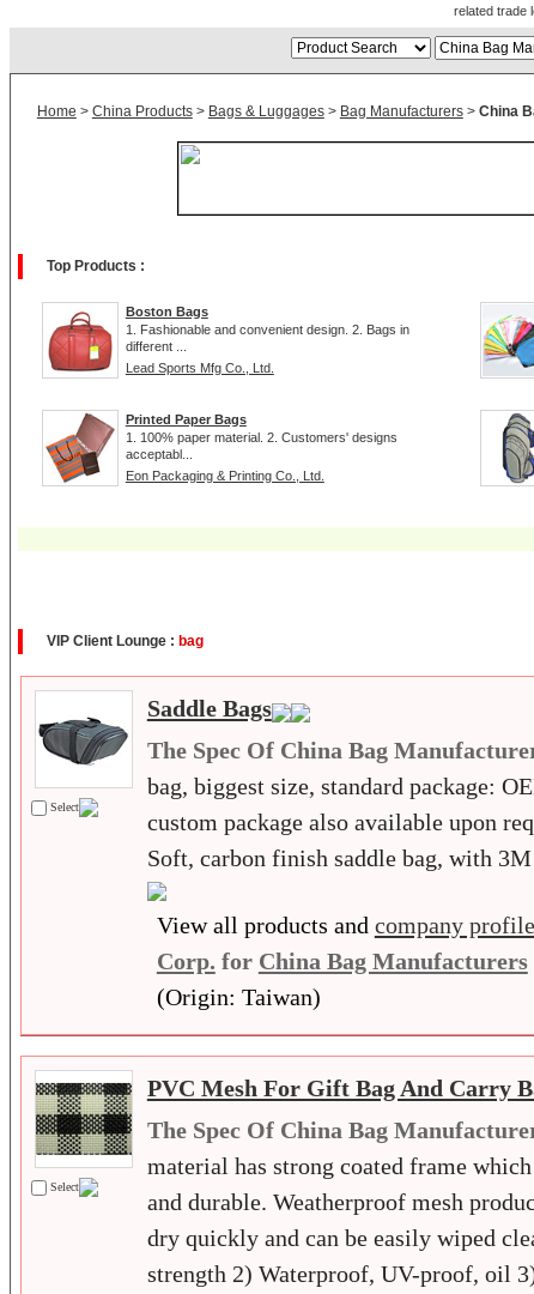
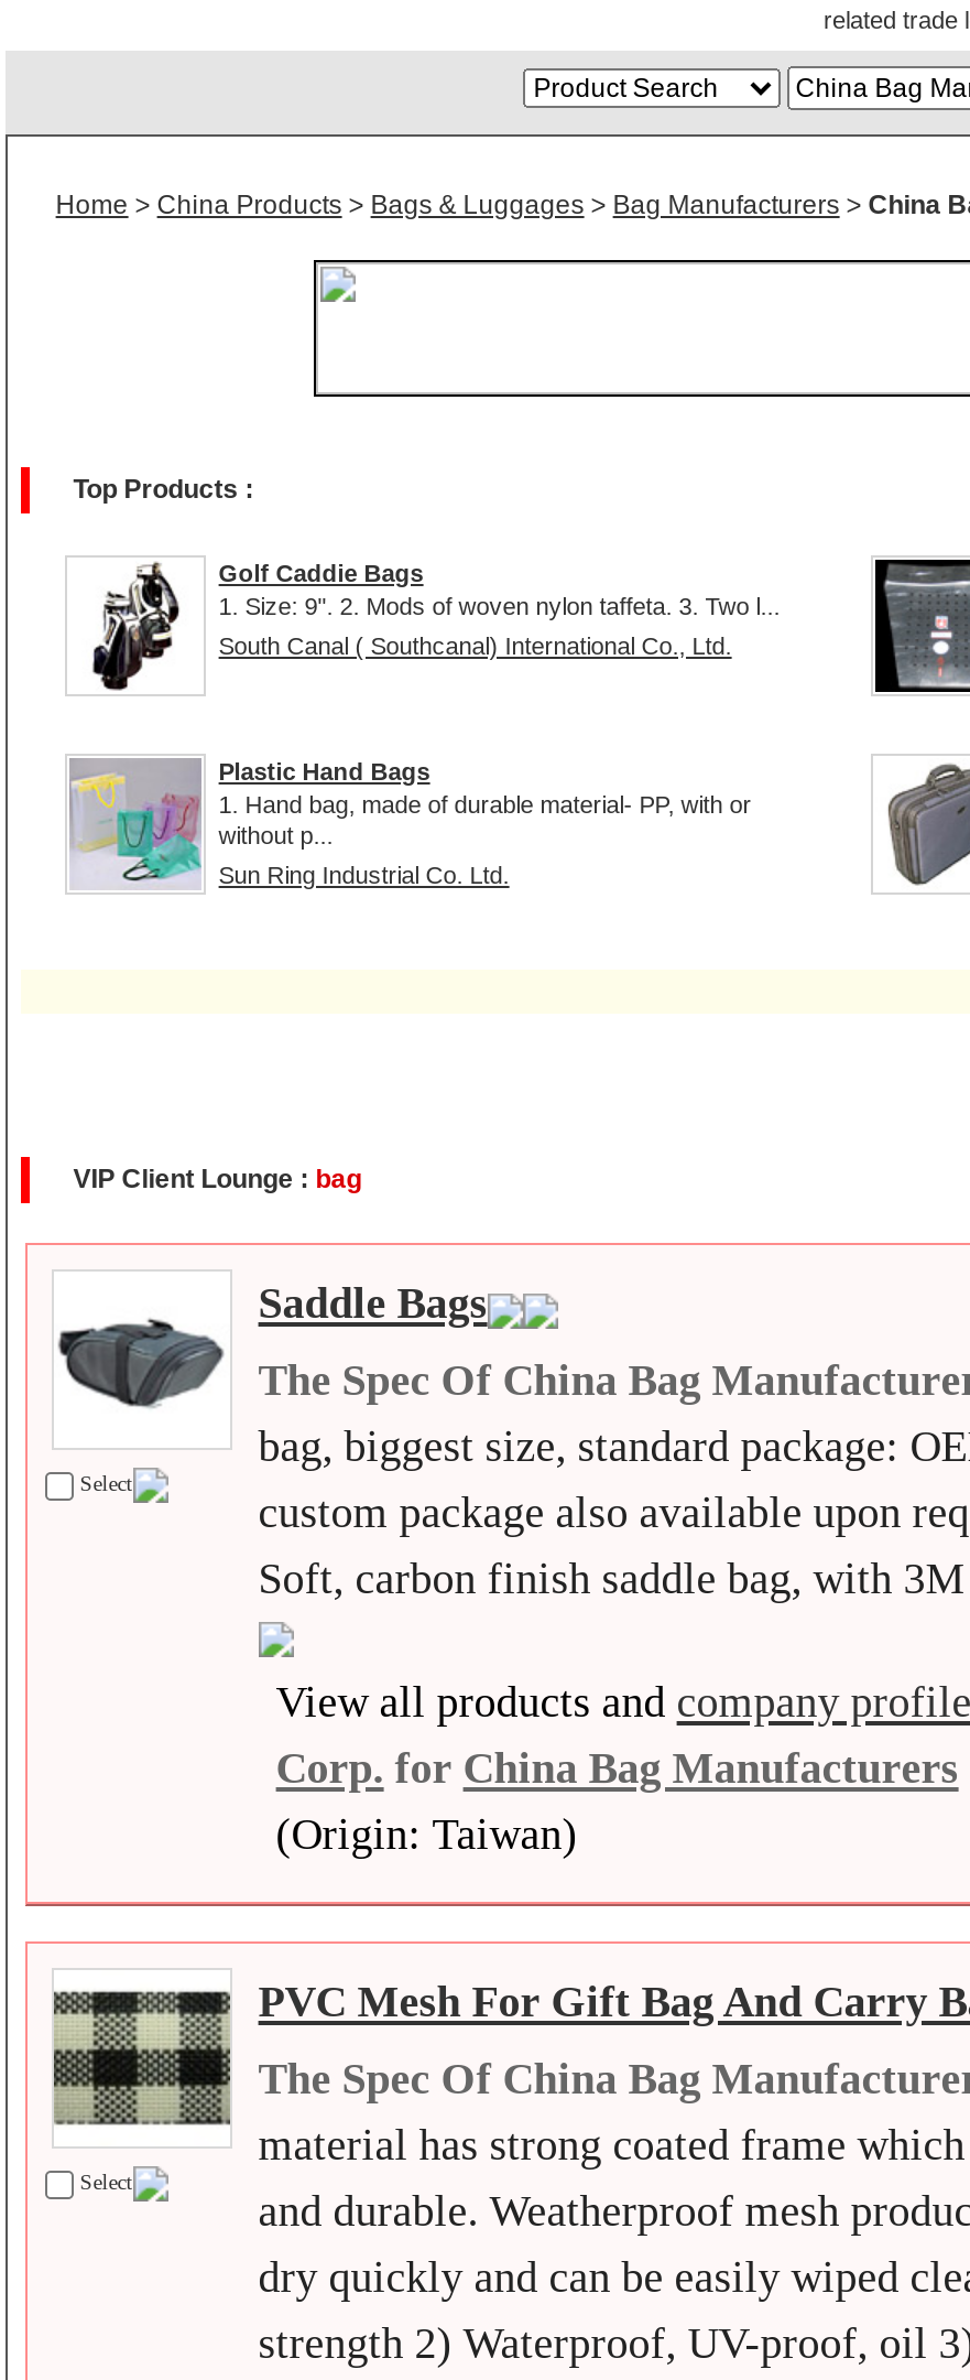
- [image]
- Boston Bags
- 1. Fashionable and convenient design. 2. Bags in
- different ...
+ [image]
+ Golf Caddie Bags
+ 1. Size: 9". 2. Mods of woven nylon taffeta. 3. Two l...

- [image]
+ [image]

- Lead Sports Mfg Co., Ltd.
+ South Canal ( Southcanal) International Co., Ltd.

- [image]
- Printed Paper Bags
- 1. 100% paper material. 2. Customers' designs
- acceptabl...
+ [image]
+ Plastic Hand Bags
+ 1. Hand bag, made of durable material- PP, with or
+ without p...

- [image]
+ [image]

- Eon Packaging & Printing Co., Ltd.
+ Sun Ring Industrial Co. Ltd.
